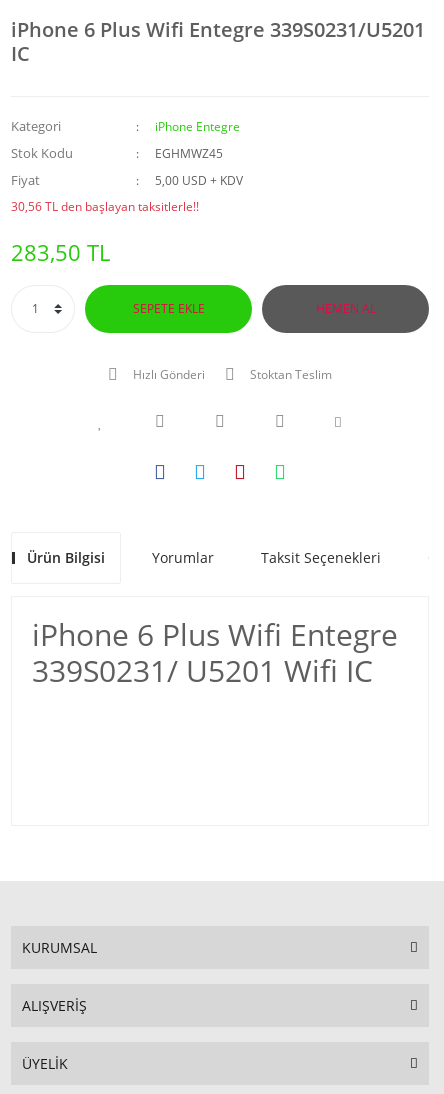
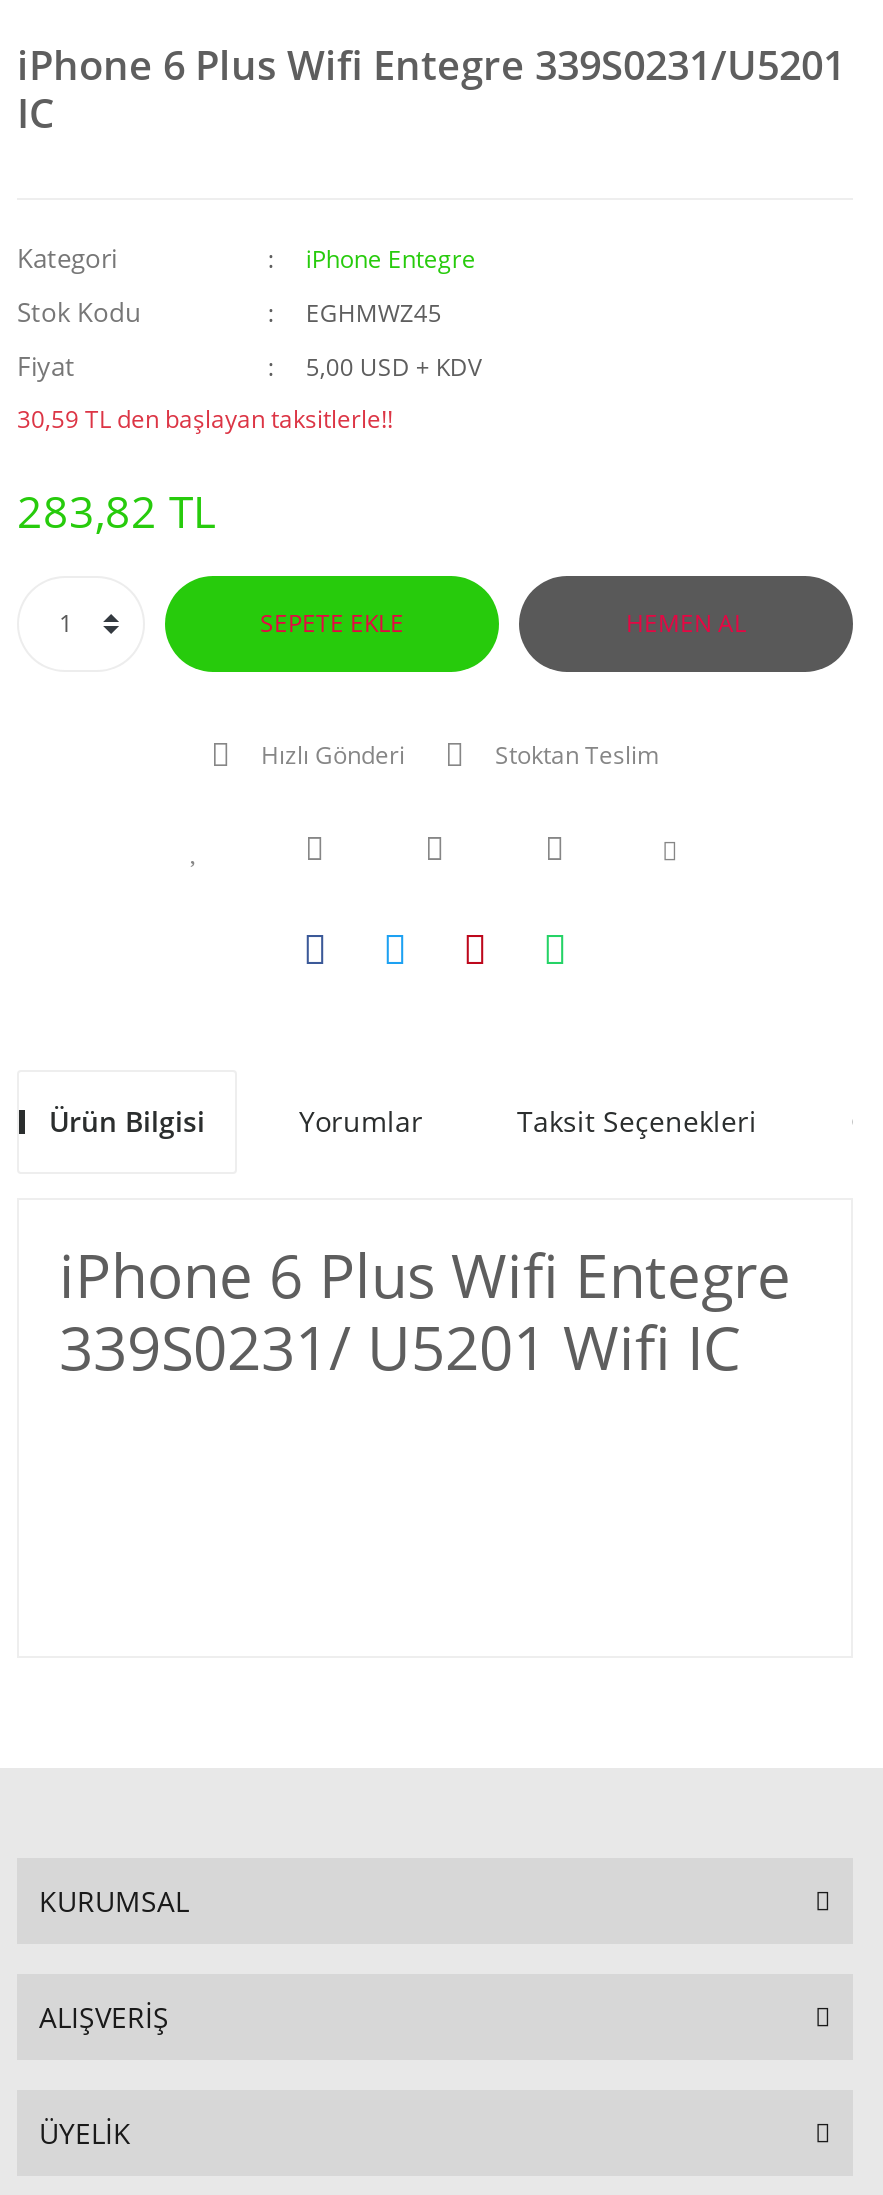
- 30,56 TL den başlayan taksitlerle!!
+ 30,59 TL den başlayan taksitlerle!!

- 283,50 TL
+ 283,82 TL
